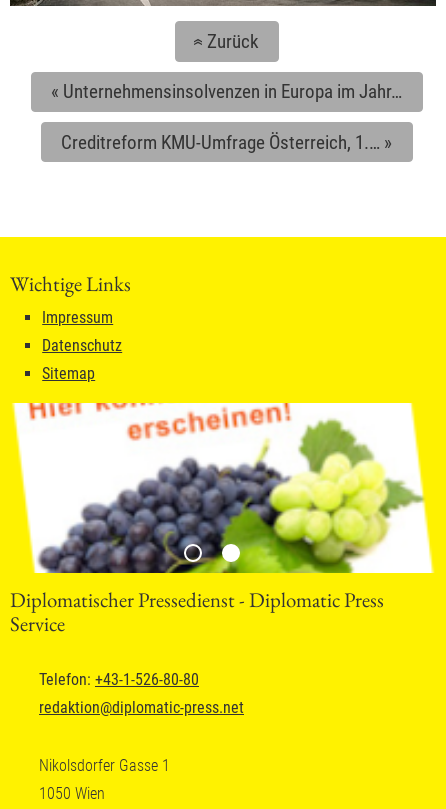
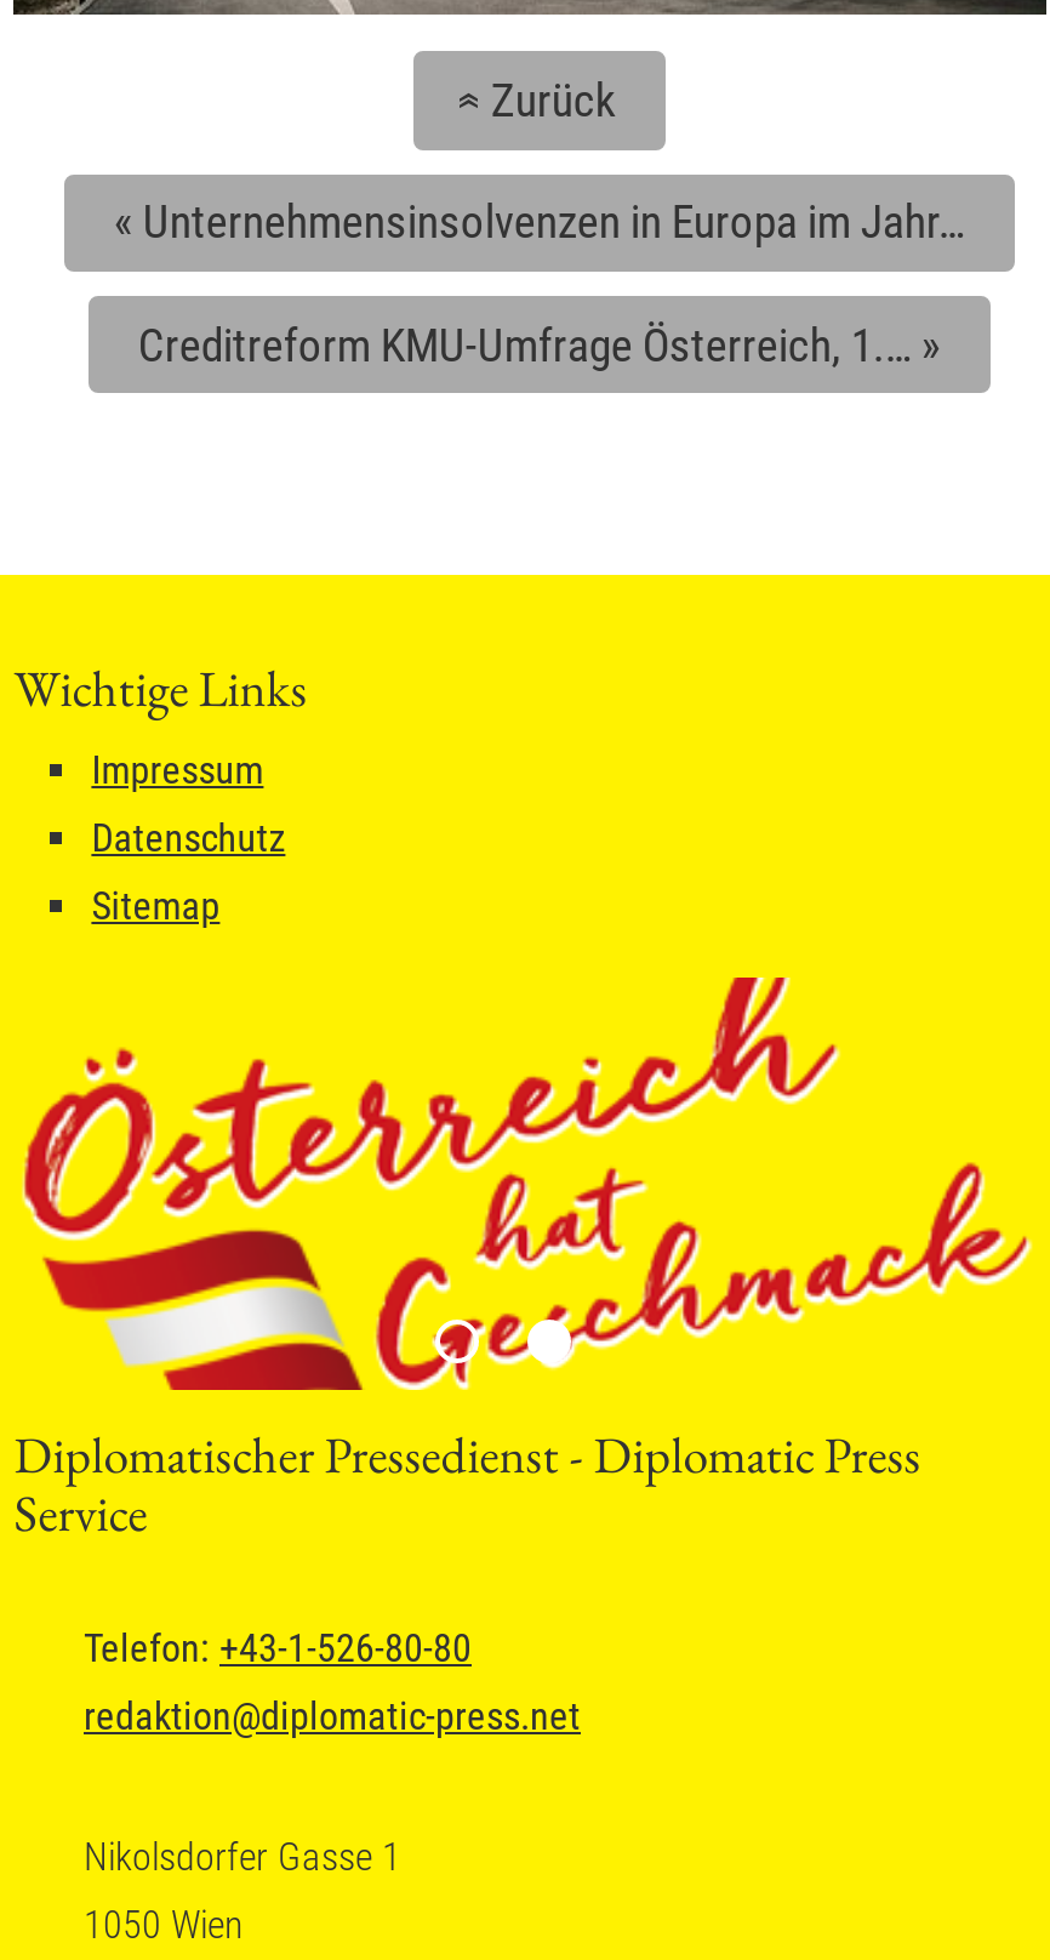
- [image]
+ [image]
